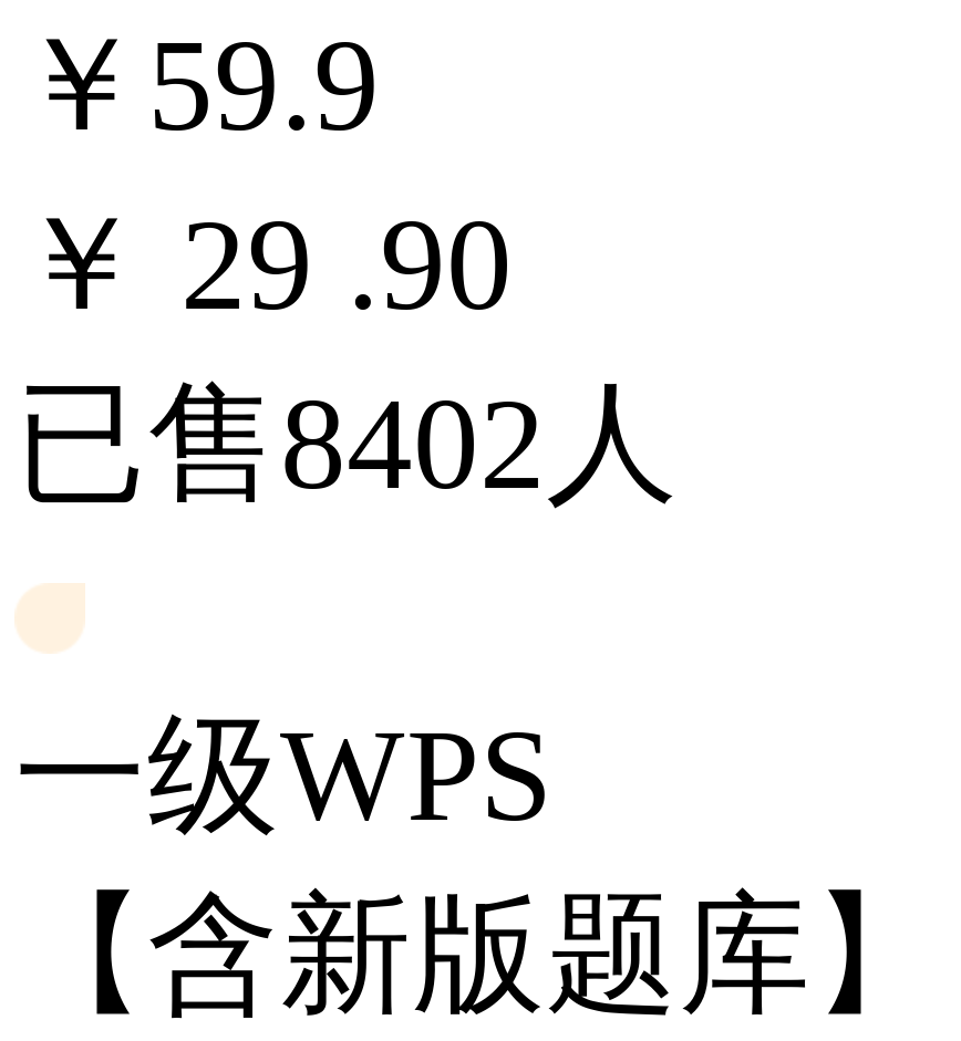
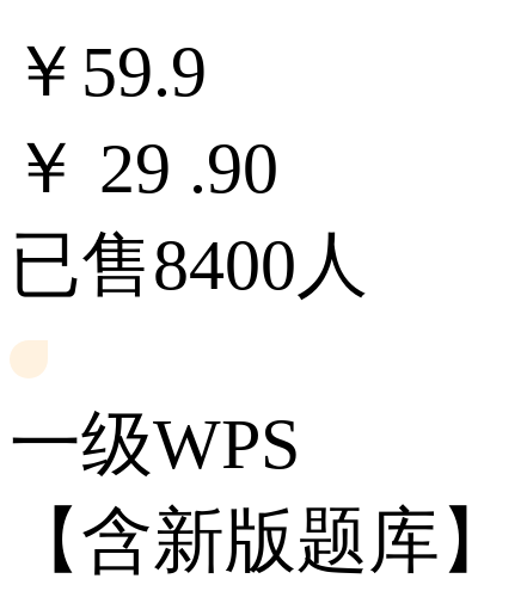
- 已售8402人
+ 已售8400人
